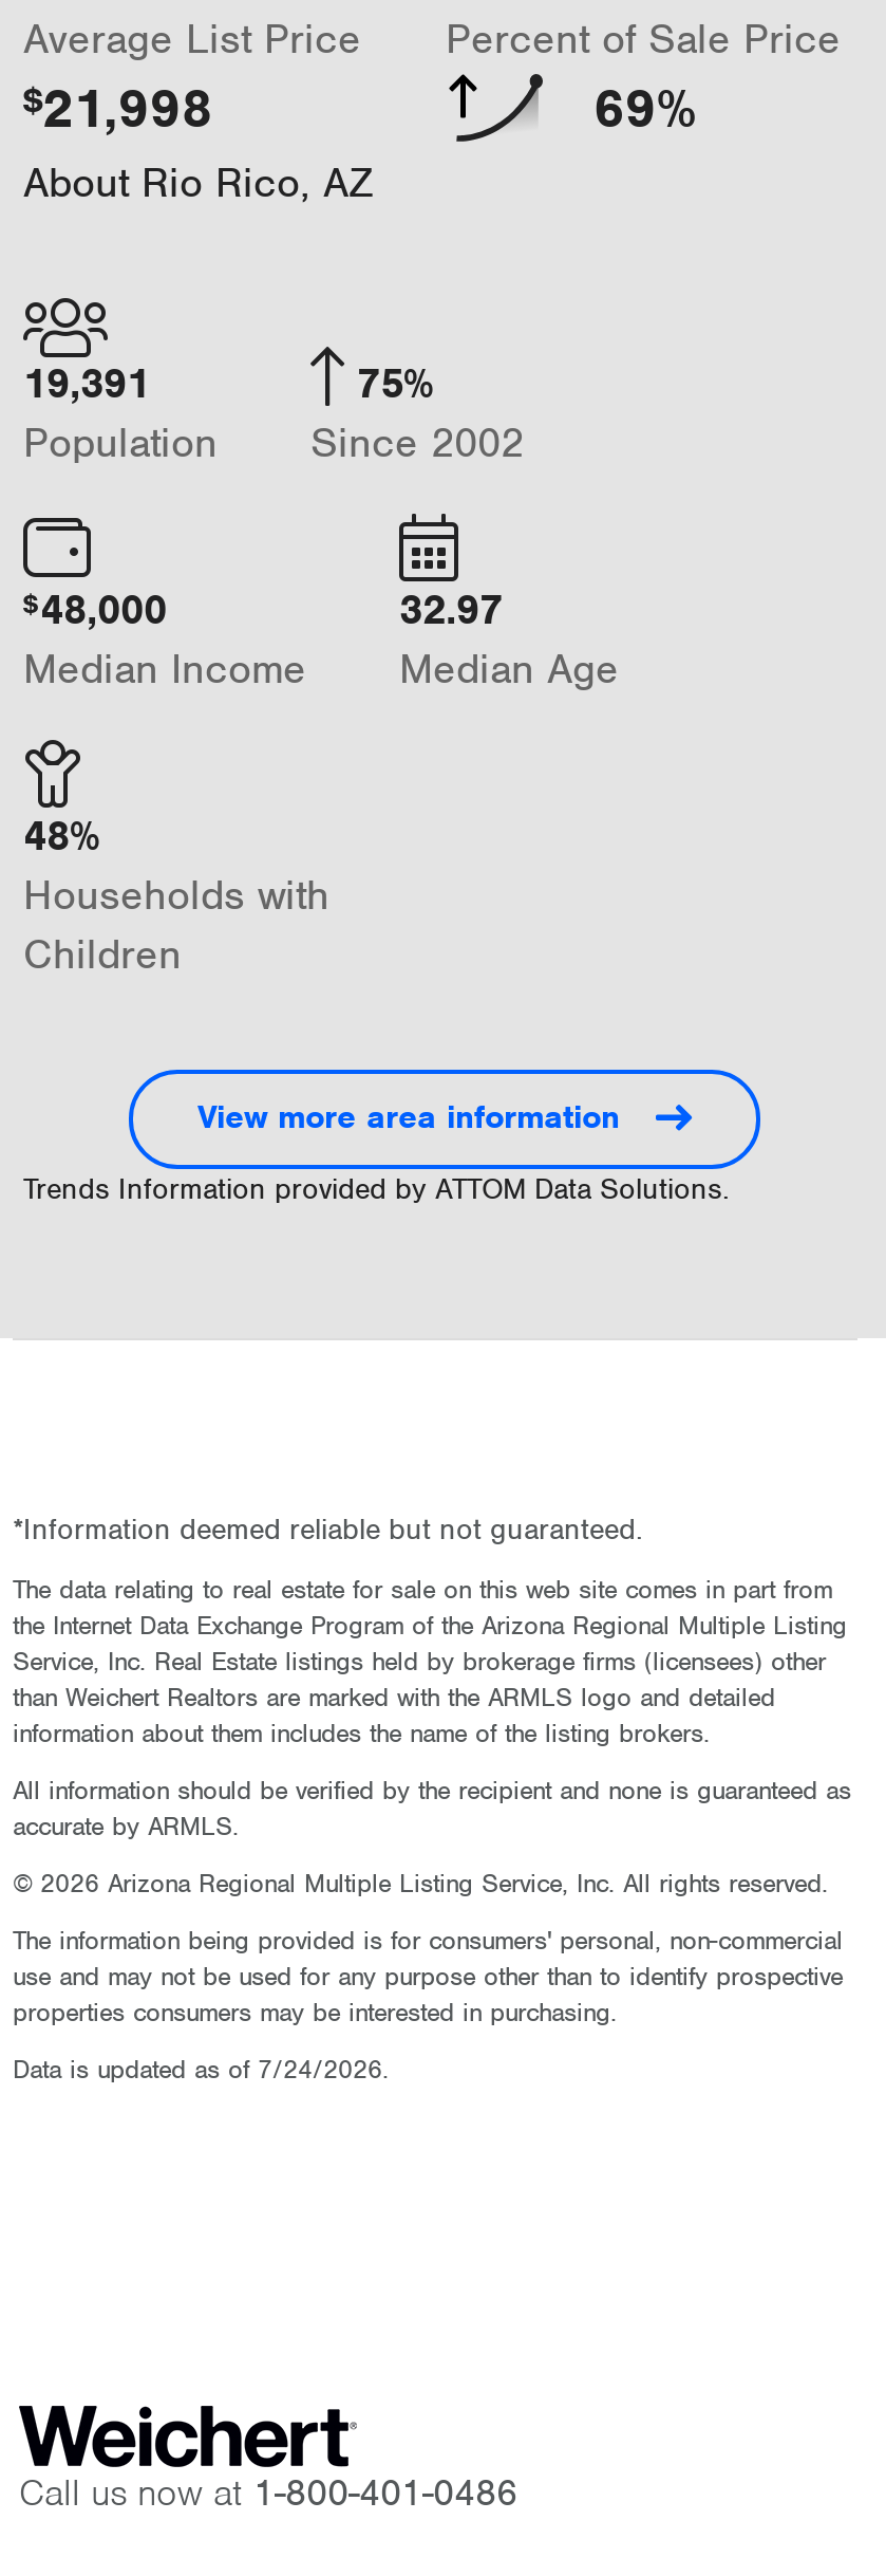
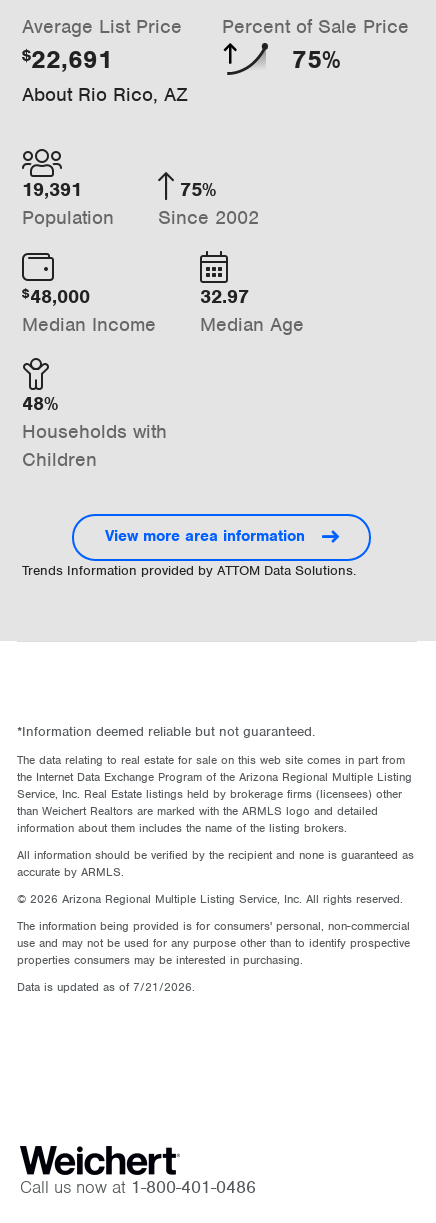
- $21,998
+ $22,691

- 69%
+ 75%

- Data is updated as of 7/24/2026.
+ Data is updated as of 7/21/2026.
